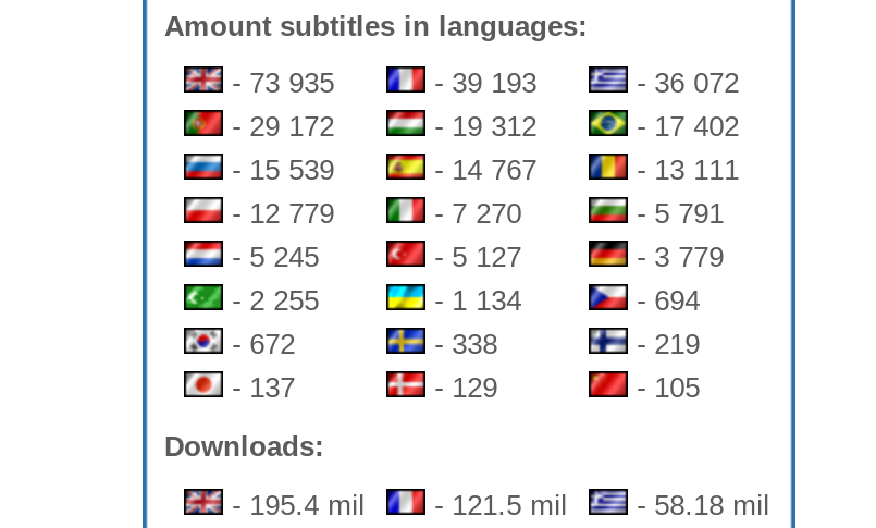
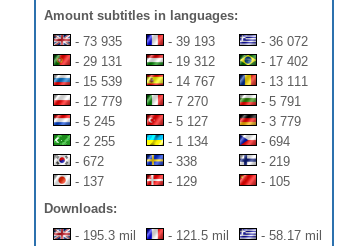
- - 29 172
+ - 29 131

- - 195.4 mil
+ - 195.3 mil

- - 58.18 mil
+ - 58.17 mil
